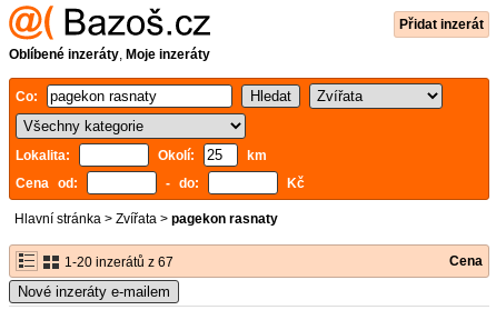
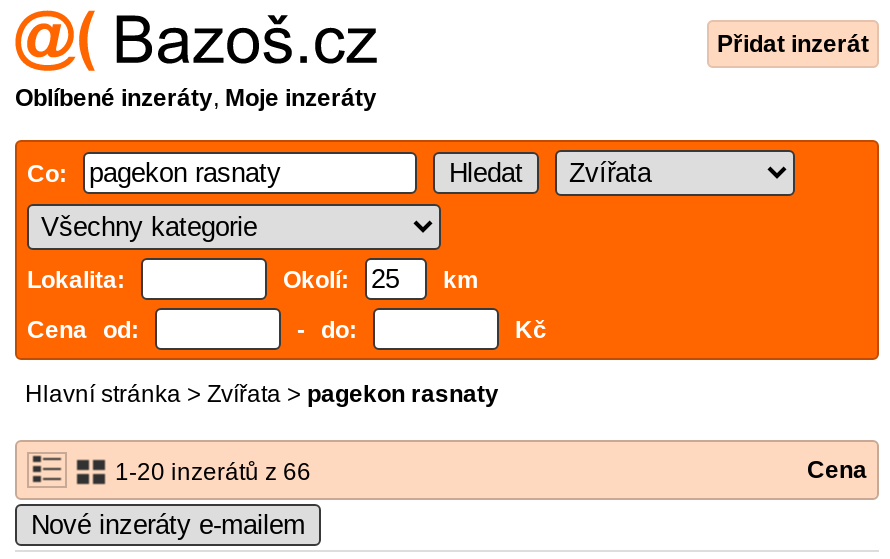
- 1-20 inzerátů z 67
+ 1-20 inzerátů z 66
